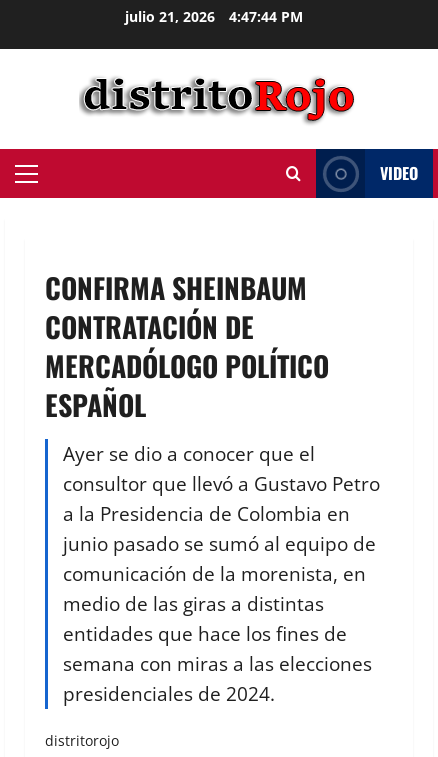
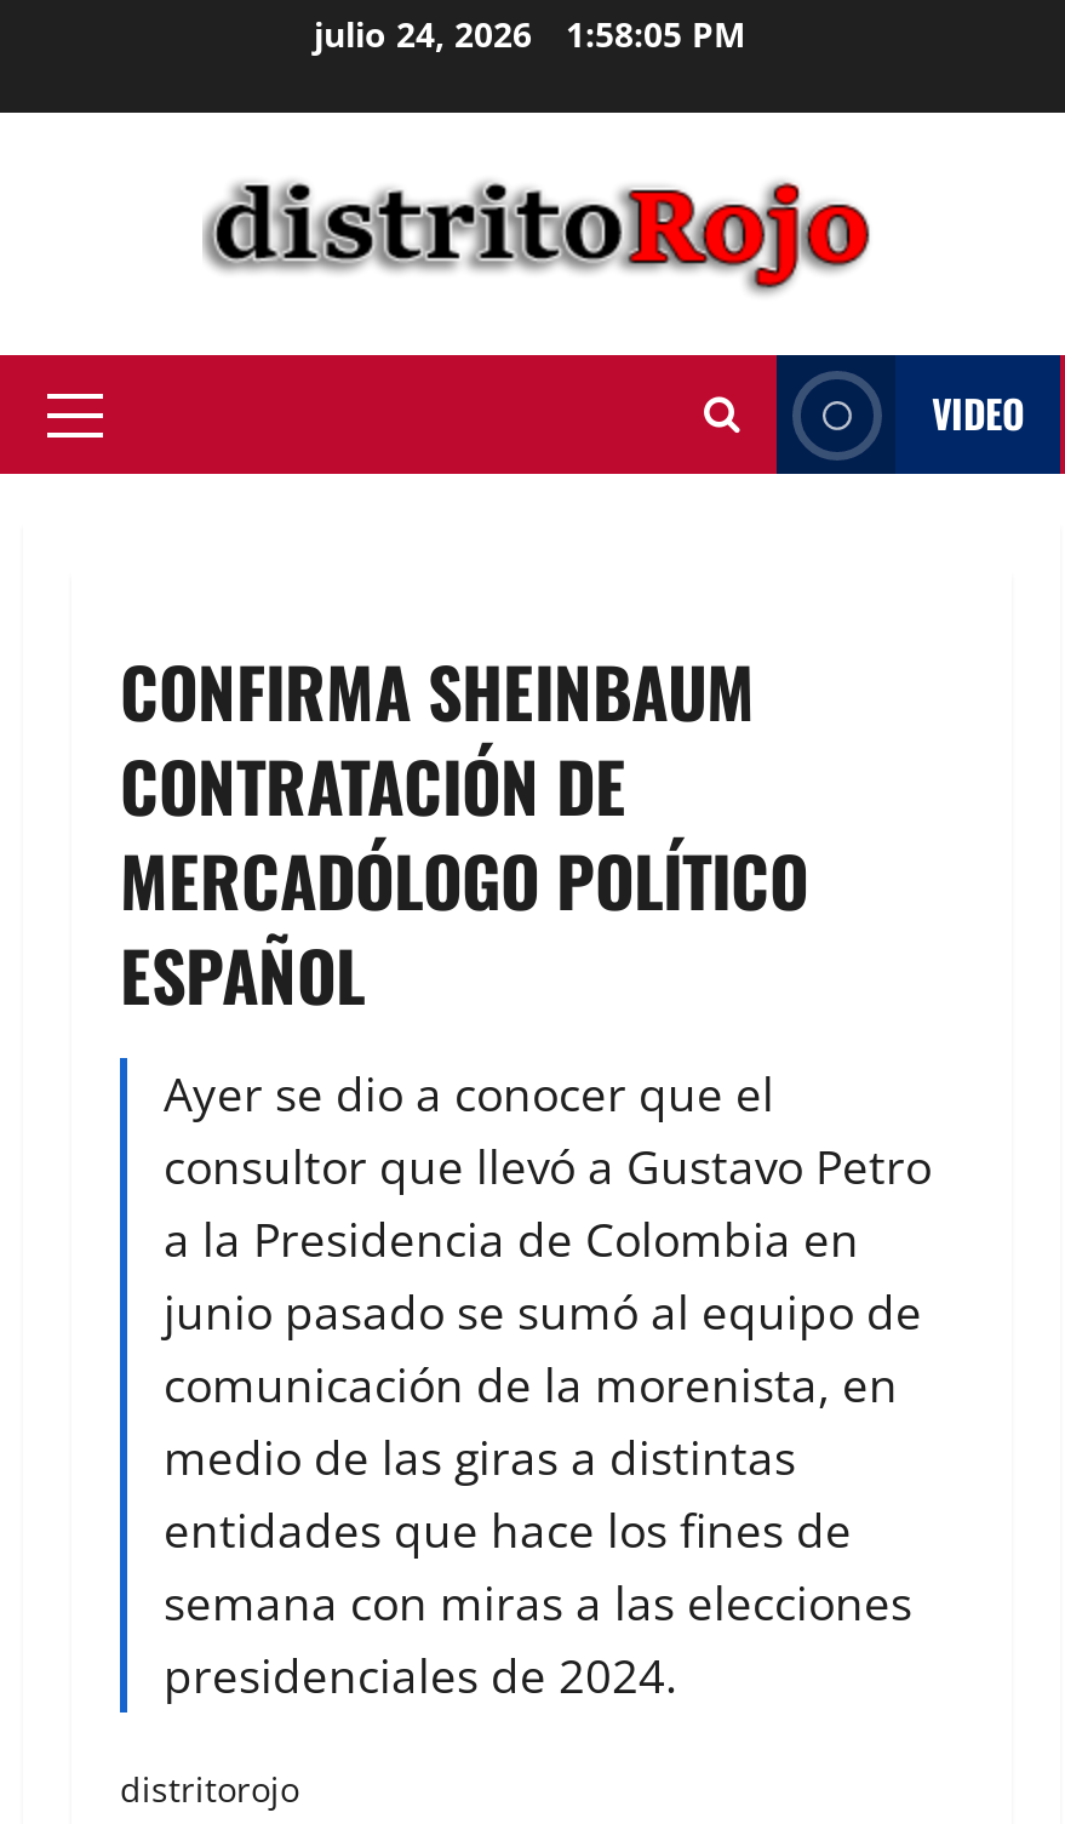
- julio 21, 2026 4:47:44 PM
+ julio 24, 2026 1:58:05 PM
